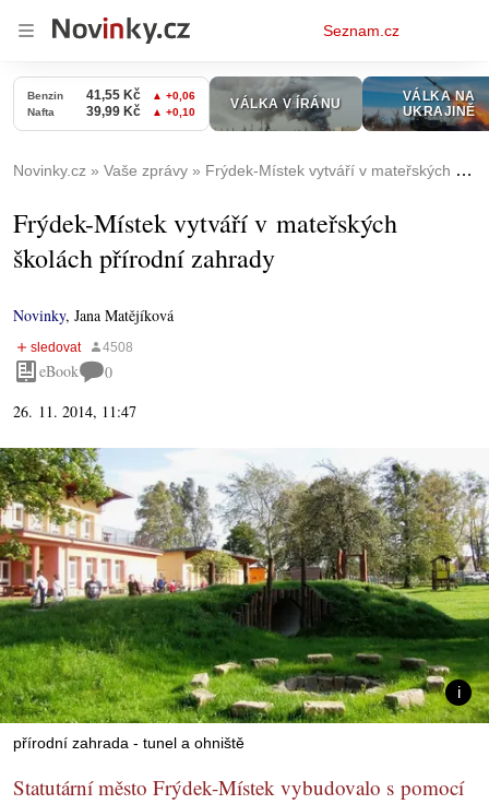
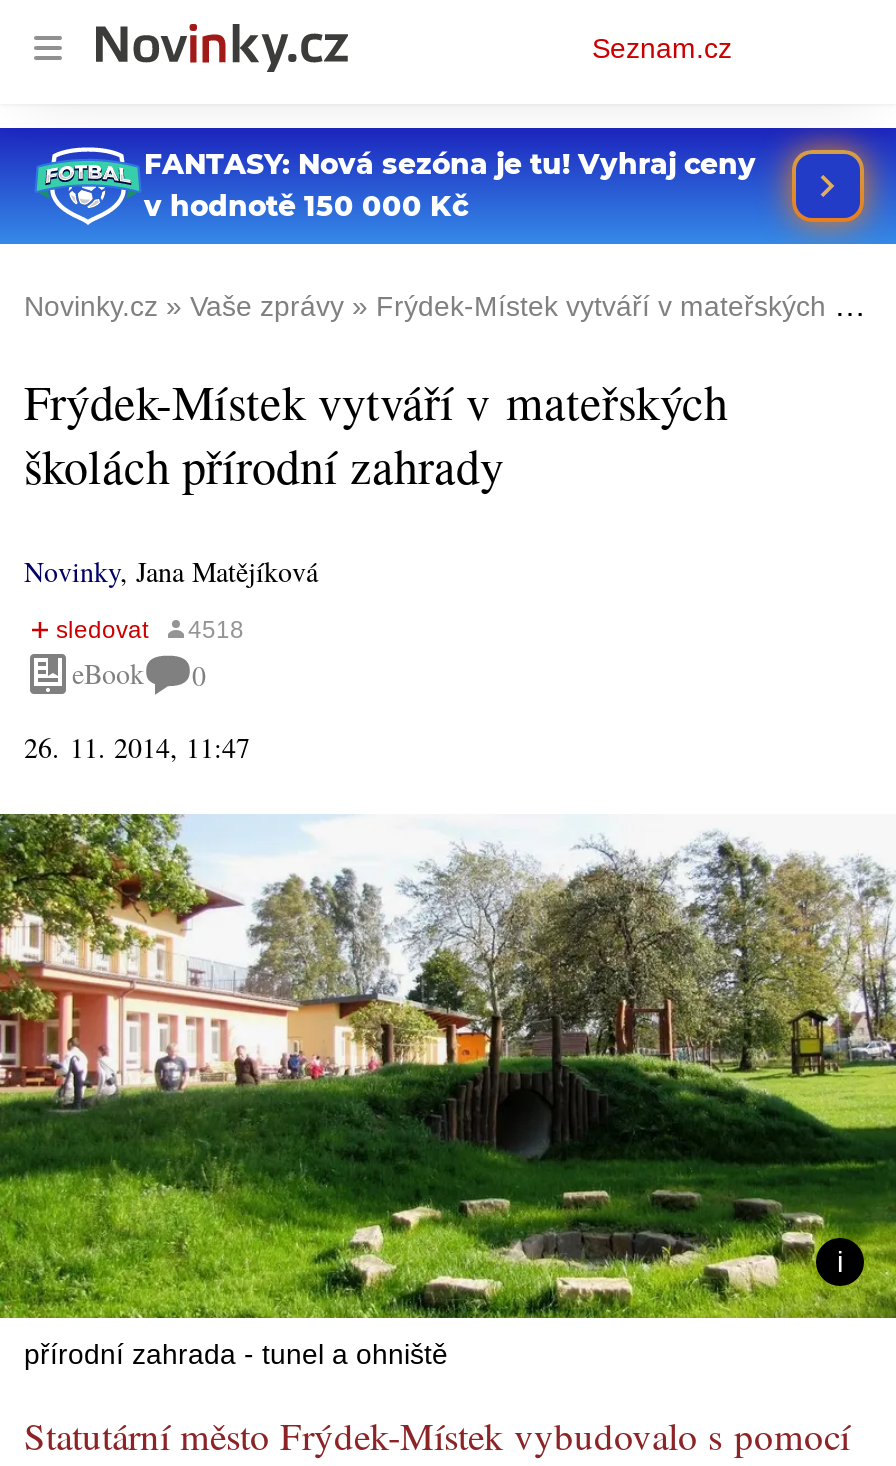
- [image]
+ [image]
